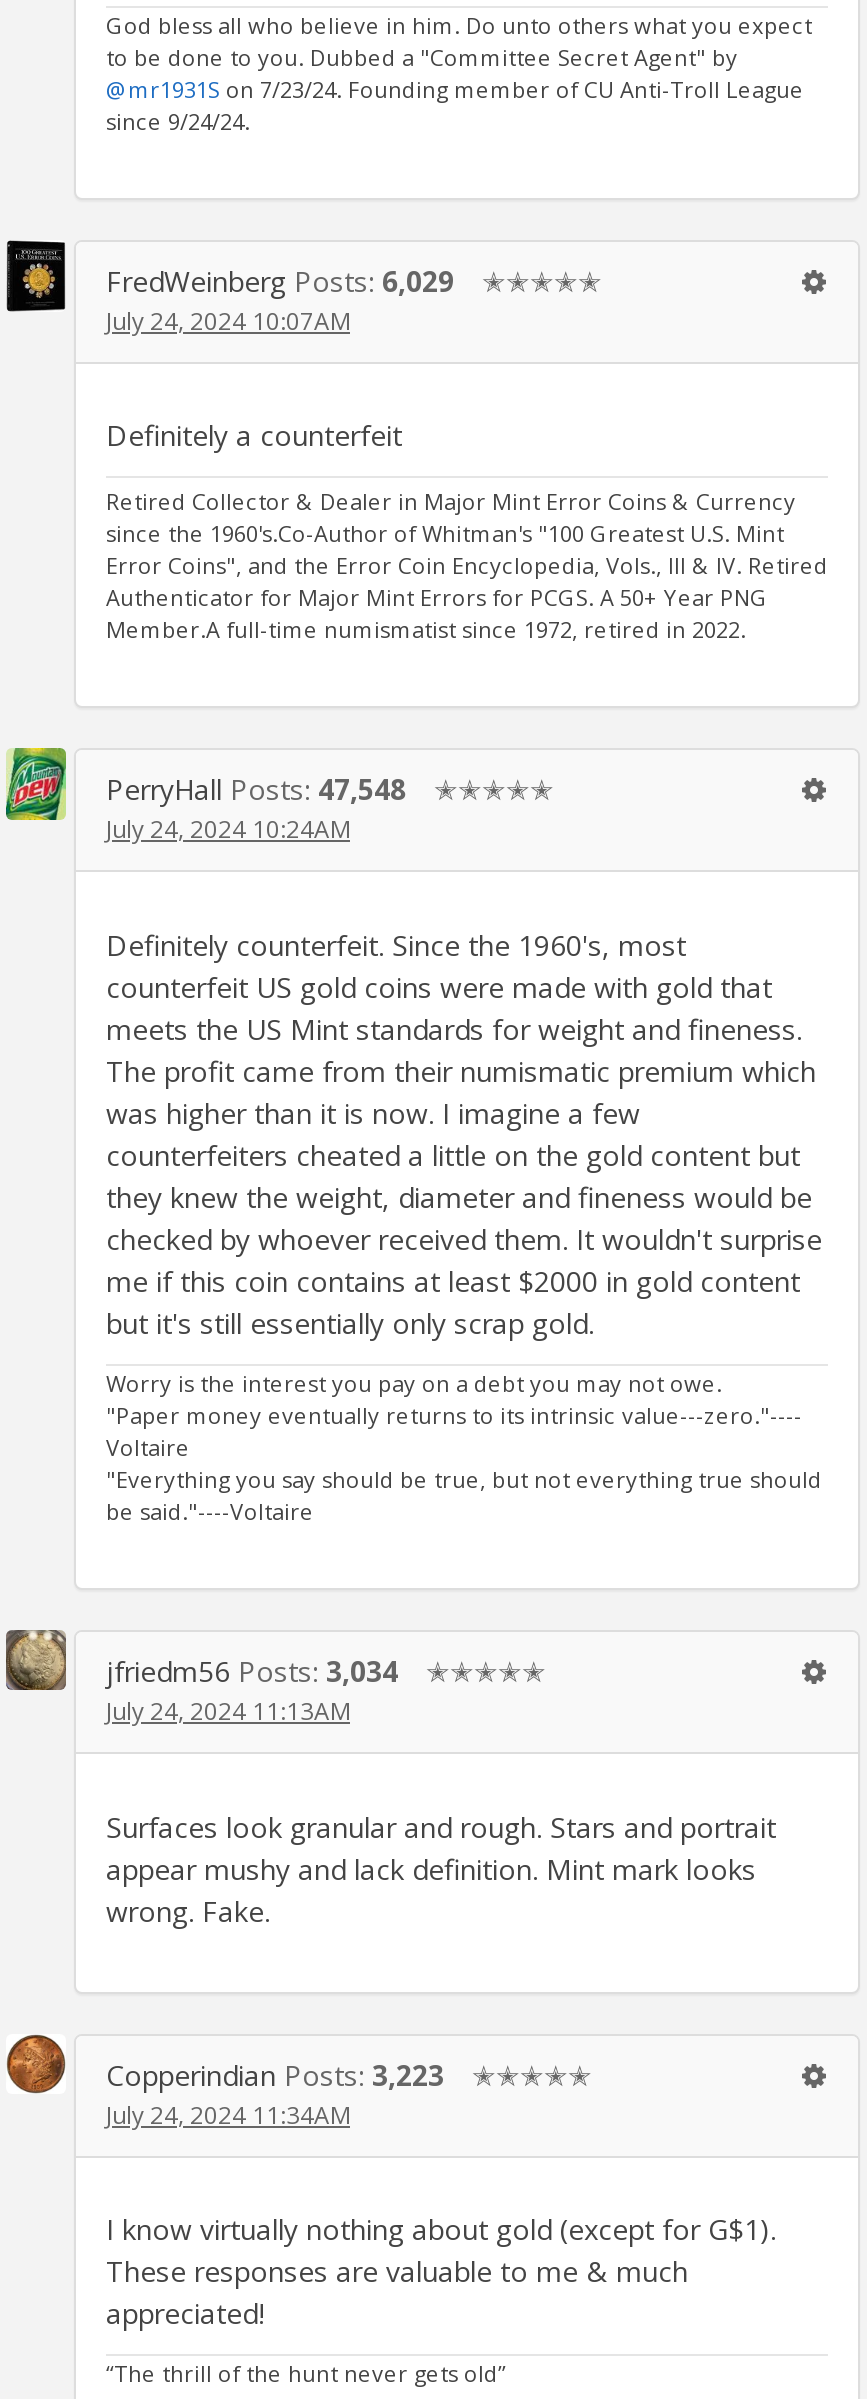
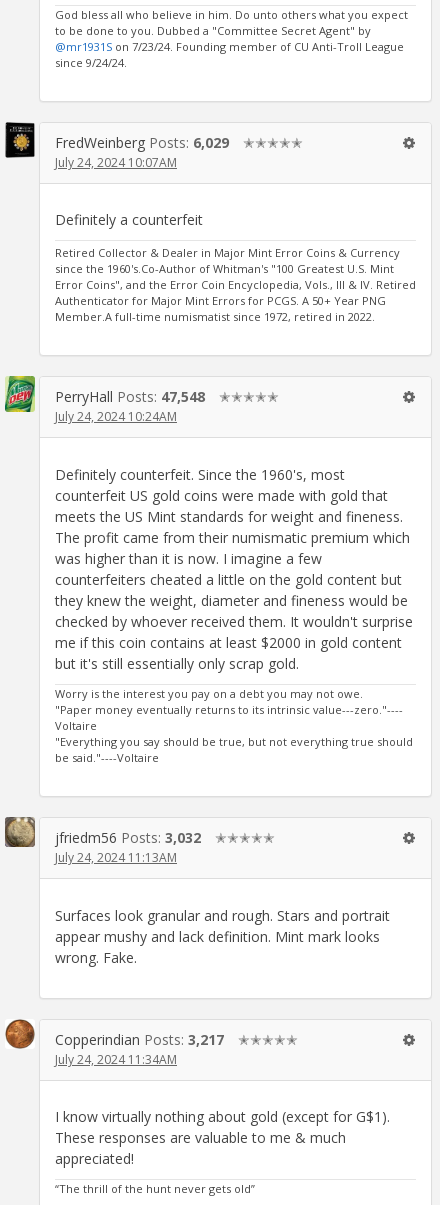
- jfriedm56 Posts: 3,034
+ jfriedm56 Posts: 3,032

- Copperindian Posts: 3,223
+ Copperindian Posts: 3,217
